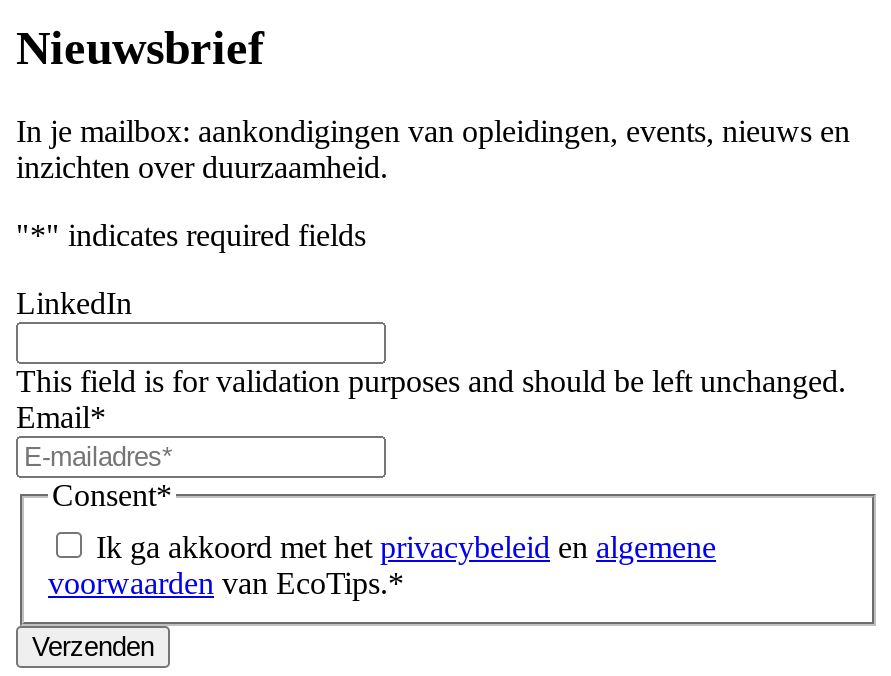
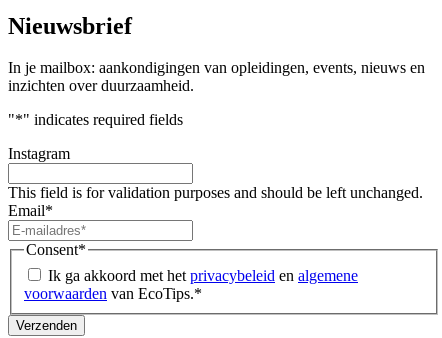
- LinkedIn
+ Instagram
